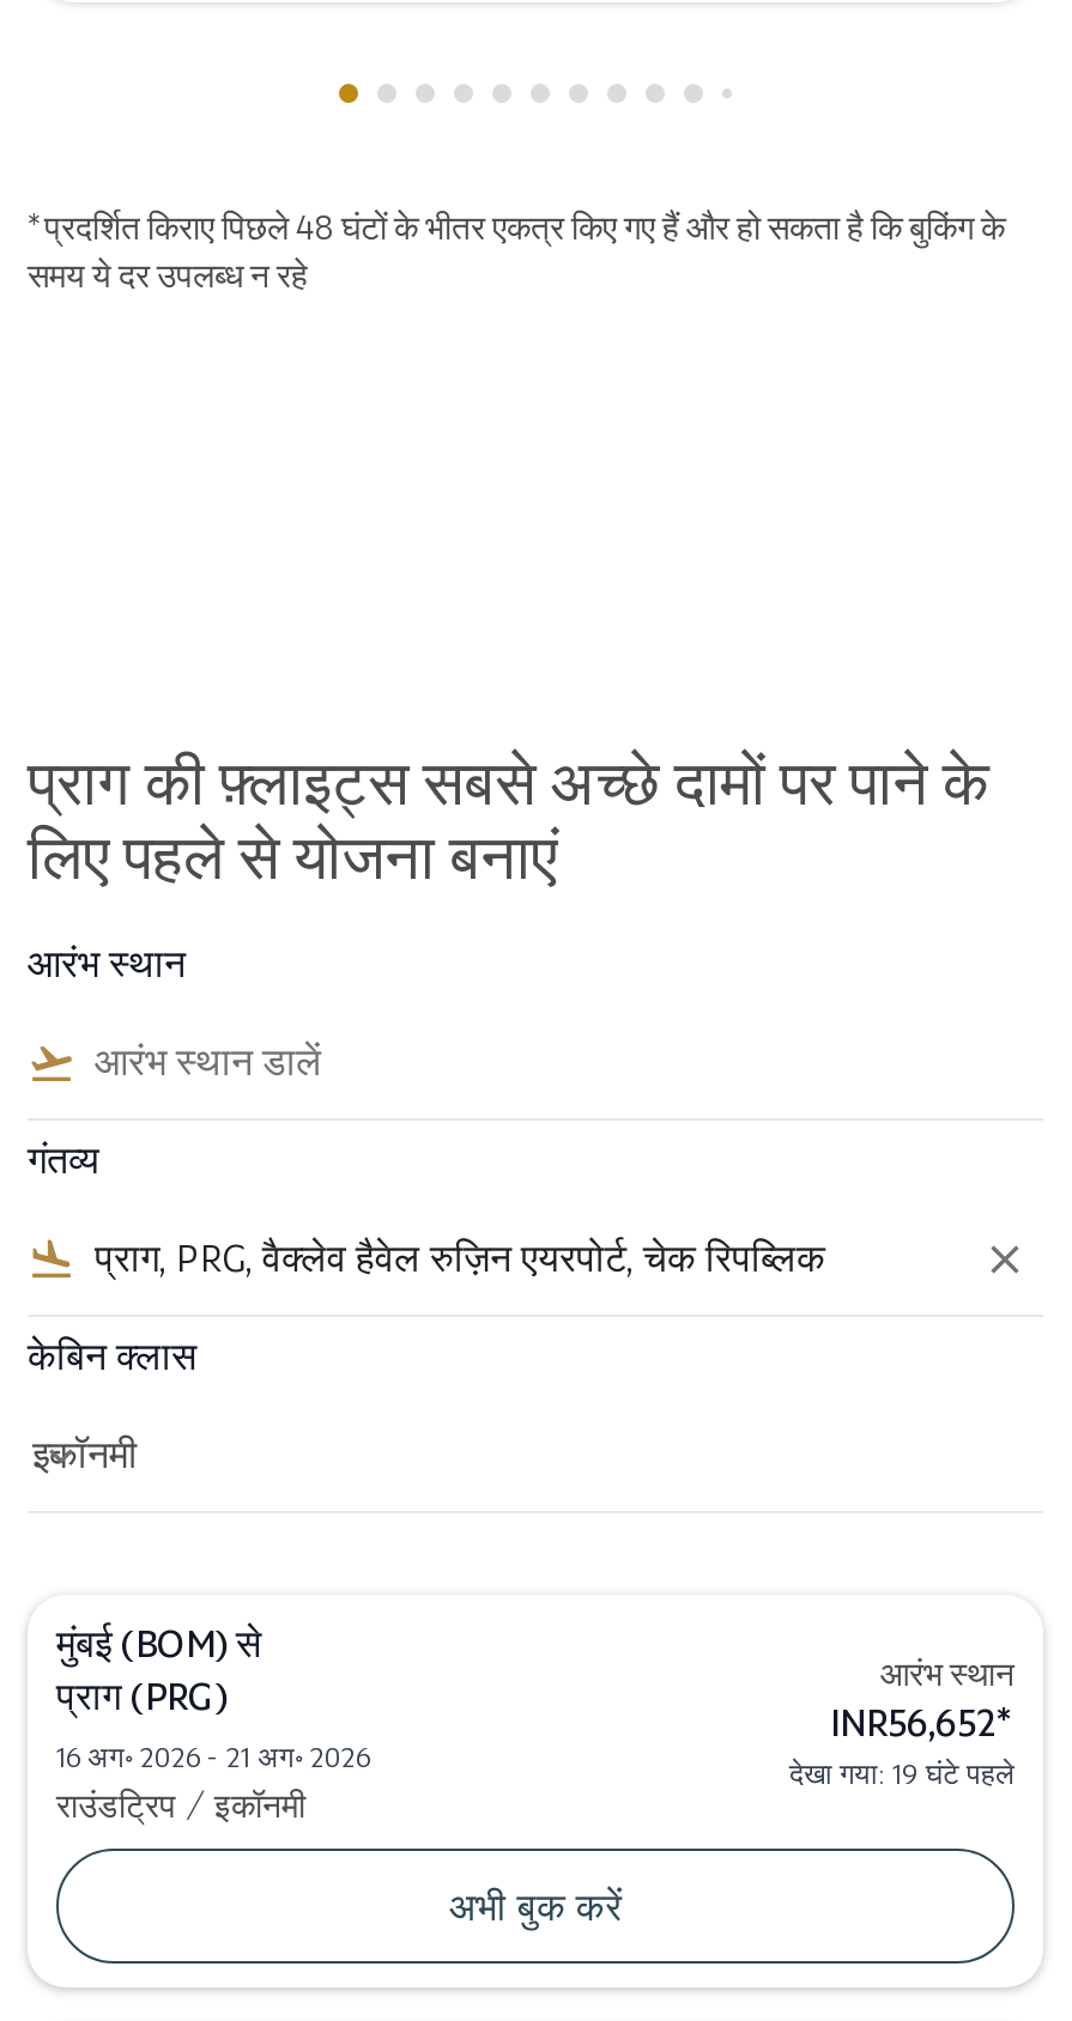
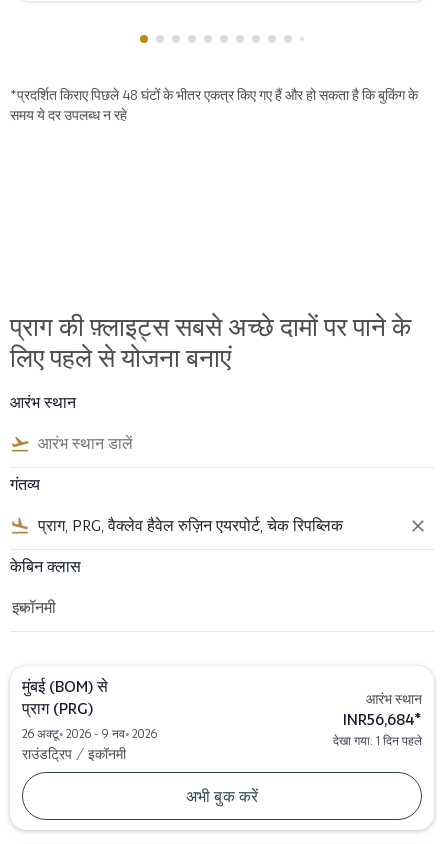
- INR56,652*
- देखा गया: 19 घंटे पहले
+ INR56,684*
+ देखा गया: 1 दिन पहले

- 16 अग॰ 2026 - 21 अग॰ 2026
+ 26 अक्टू॰ 2026 - 9 नव॰ 2026
